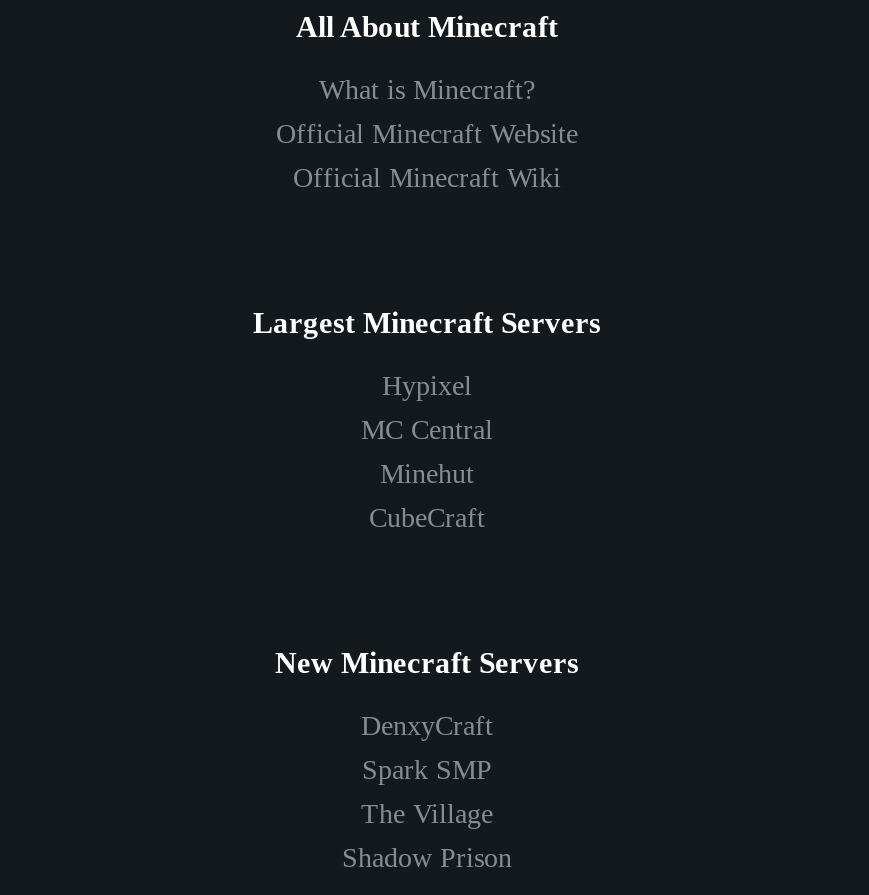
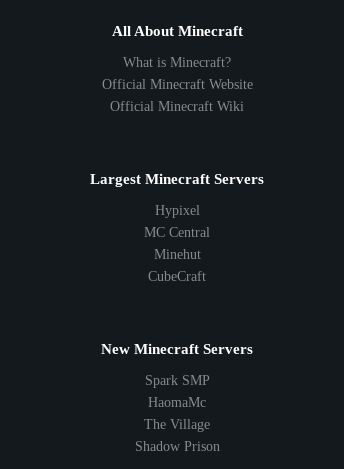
- DenxyCraft

moved up: Spark SMP

+ HaomaMc
